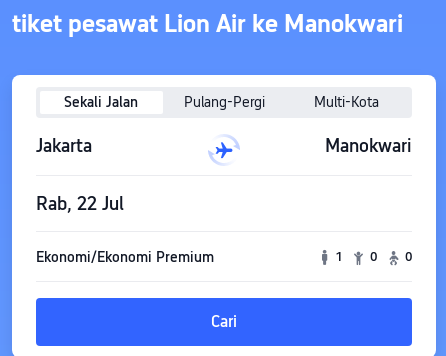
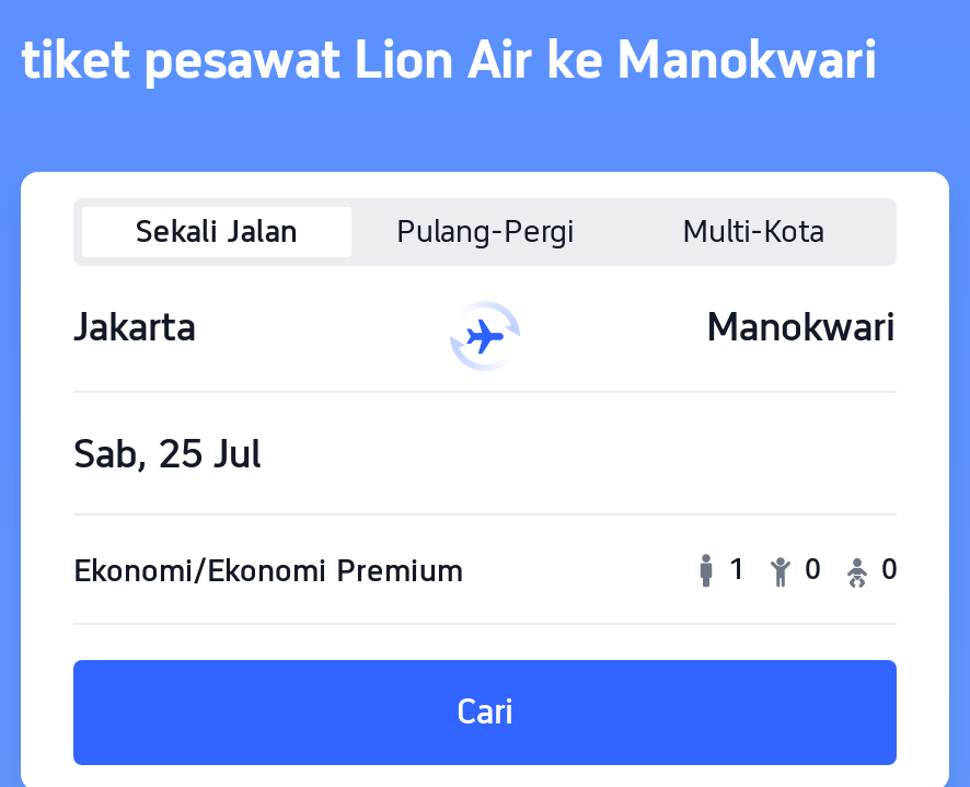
- Rab, 22 Jul
+ Sab, 25 Jul
